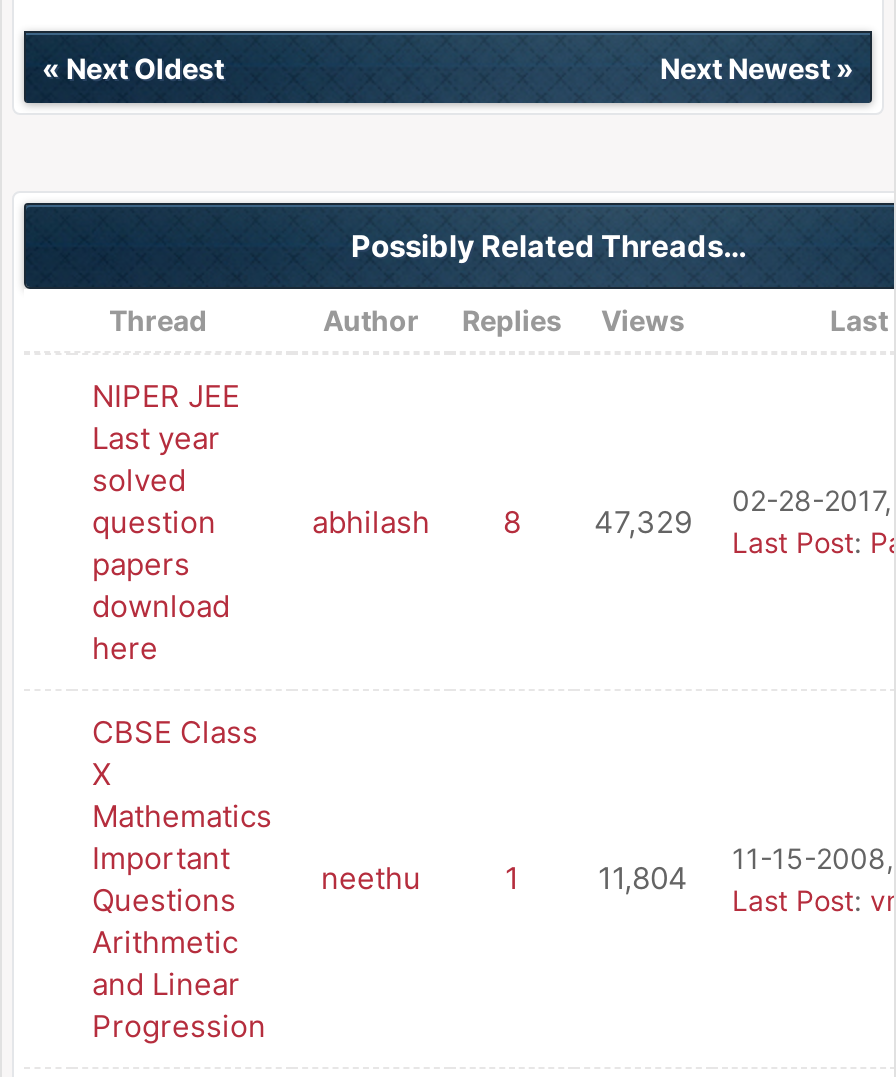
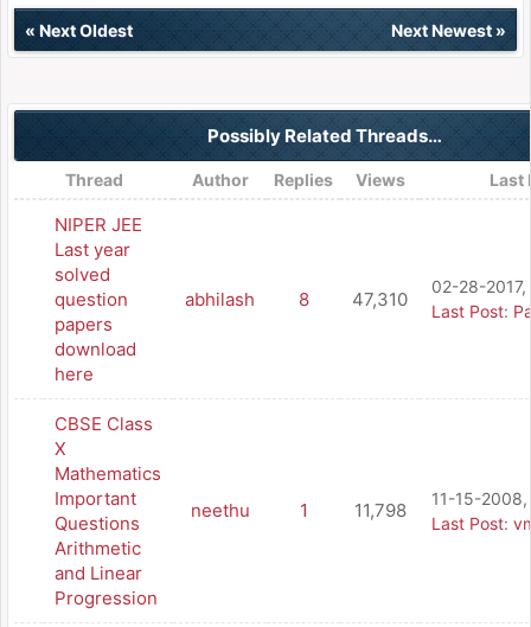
- abhilash 8 47,329
+ abhilash 8 47,310

- 11,804
+ 11,798
